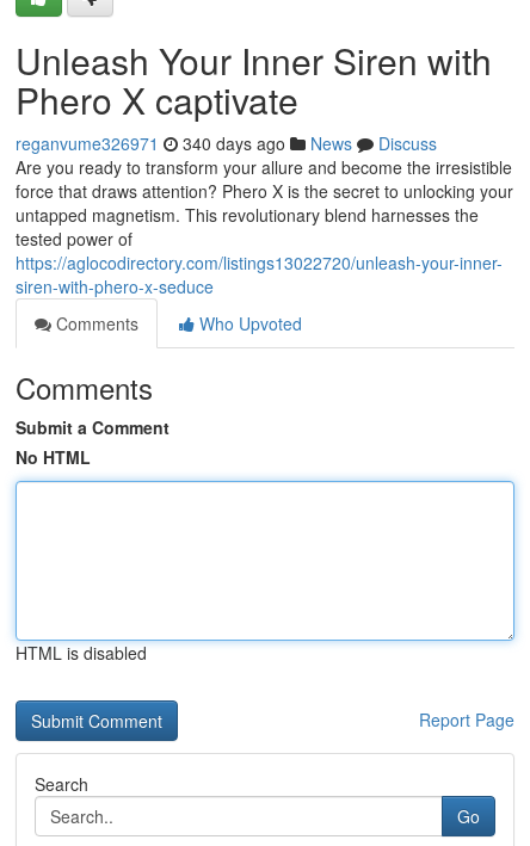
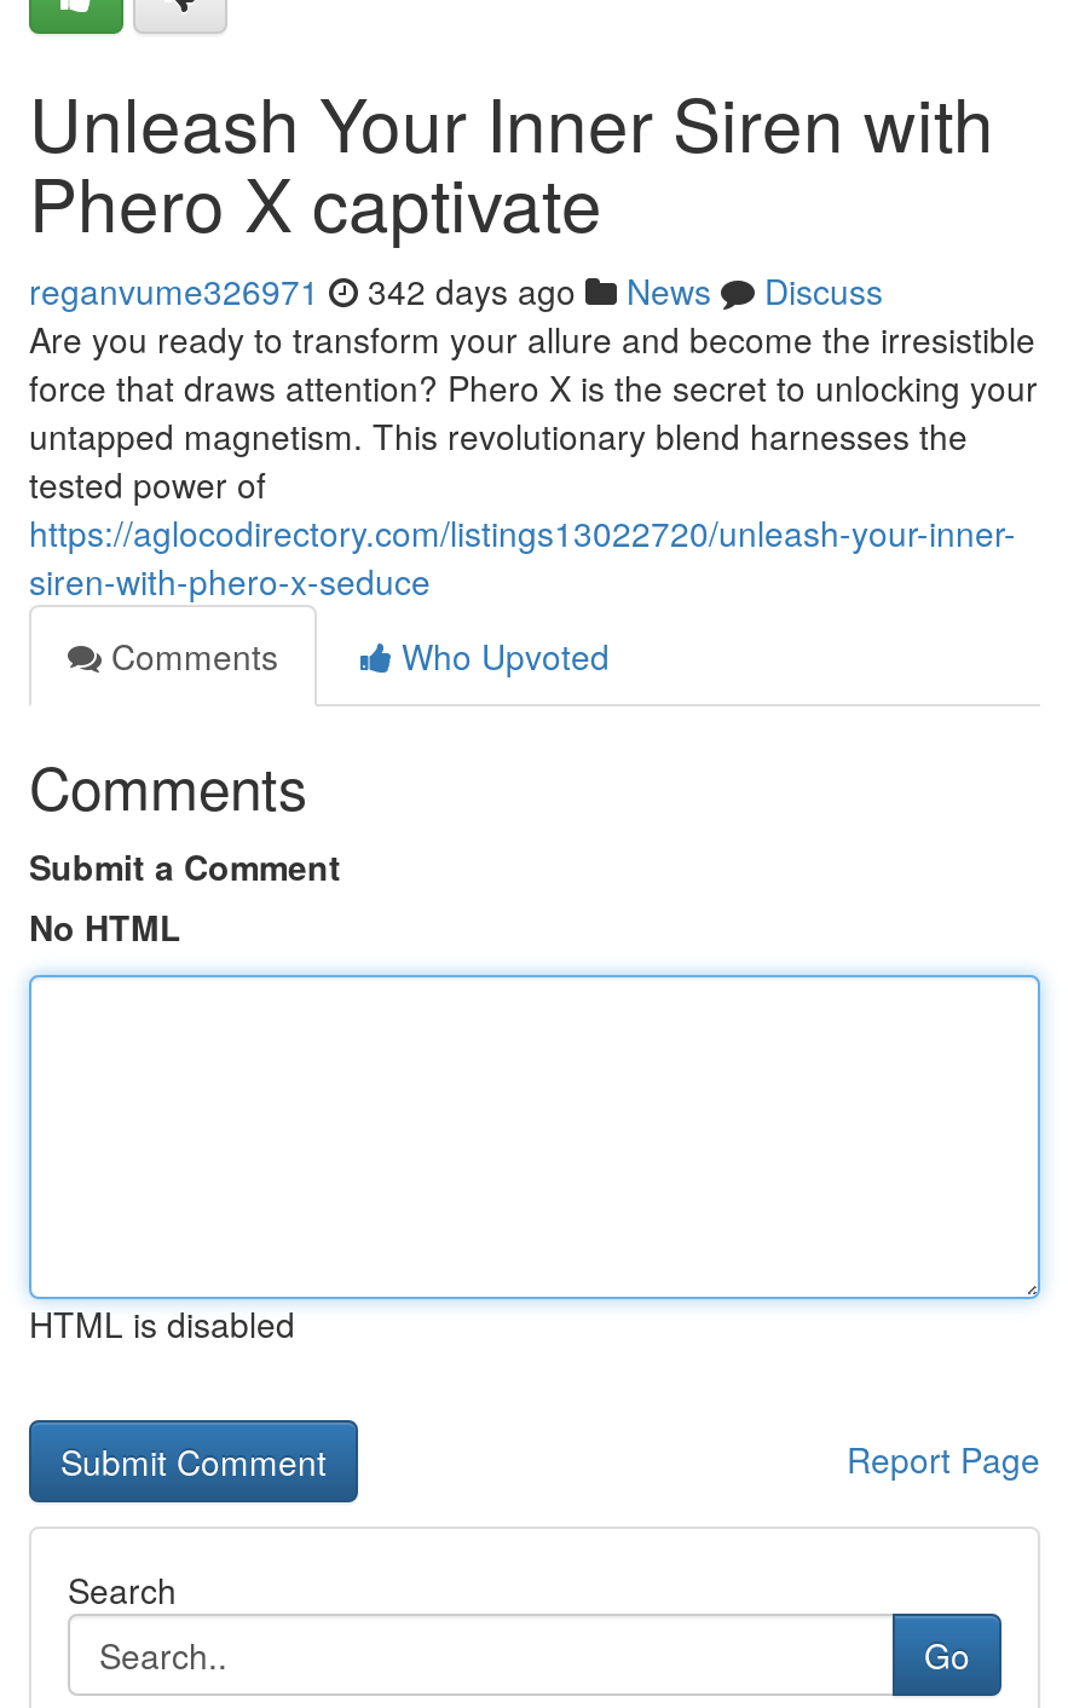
- reganvume326971 340 days ago News Discuss
+ reganvume326971 342 days ago News Discuss
